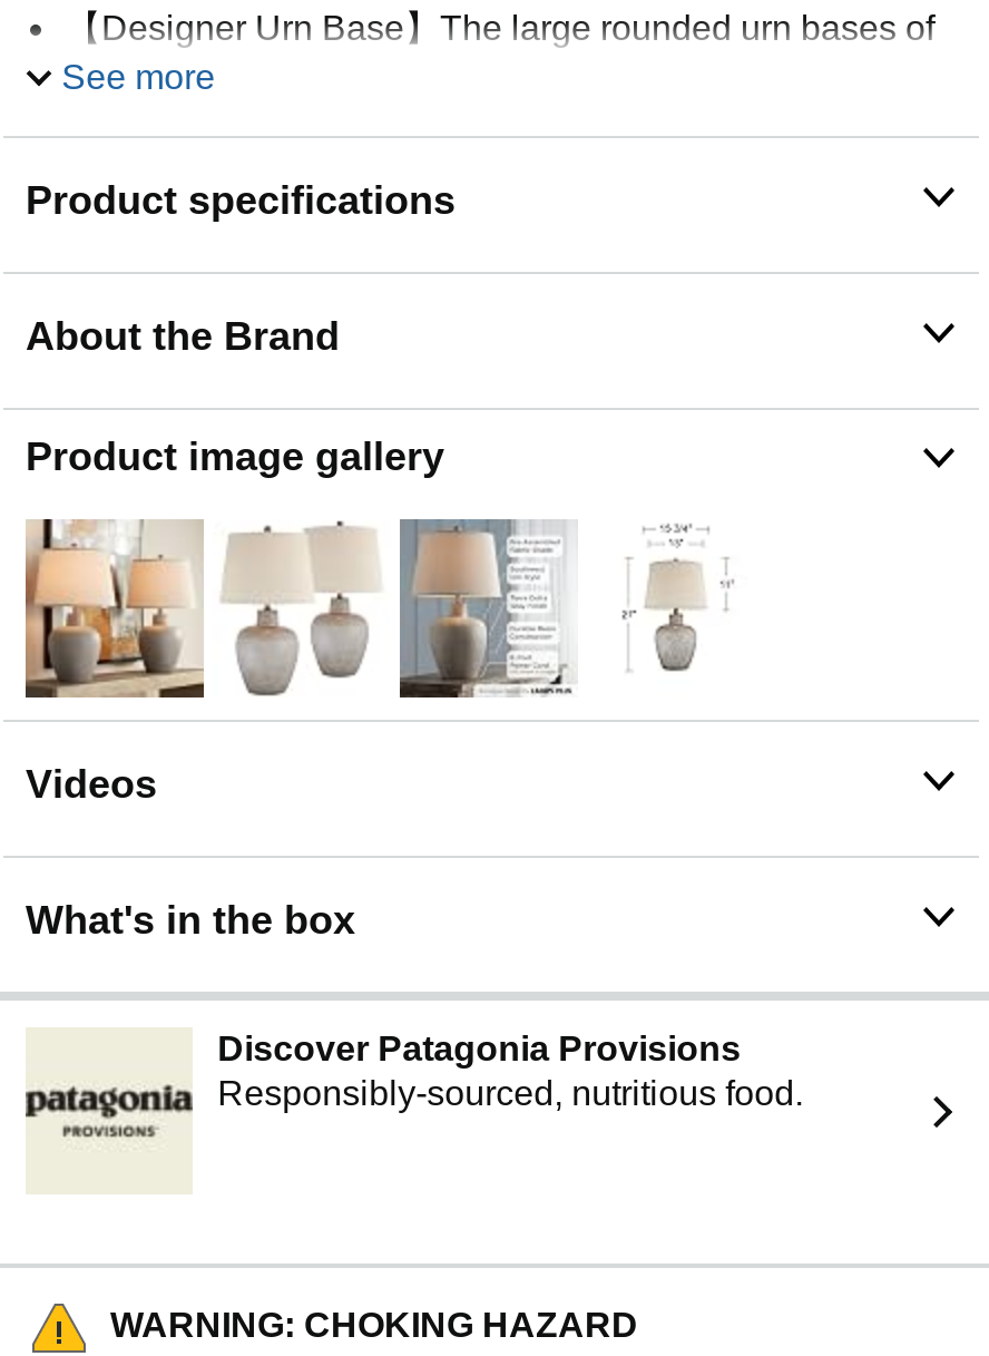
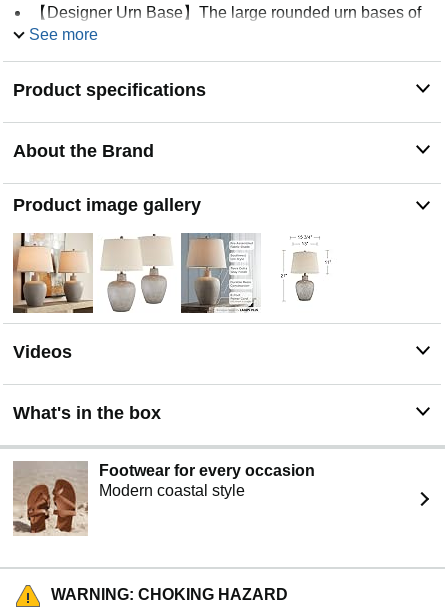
- [image]
- Discover Patagonia Provisions
- Responsibly-sourced, nutritious food.
+ [image]
+ Footwear for every occasion
+ Modern coastal style
